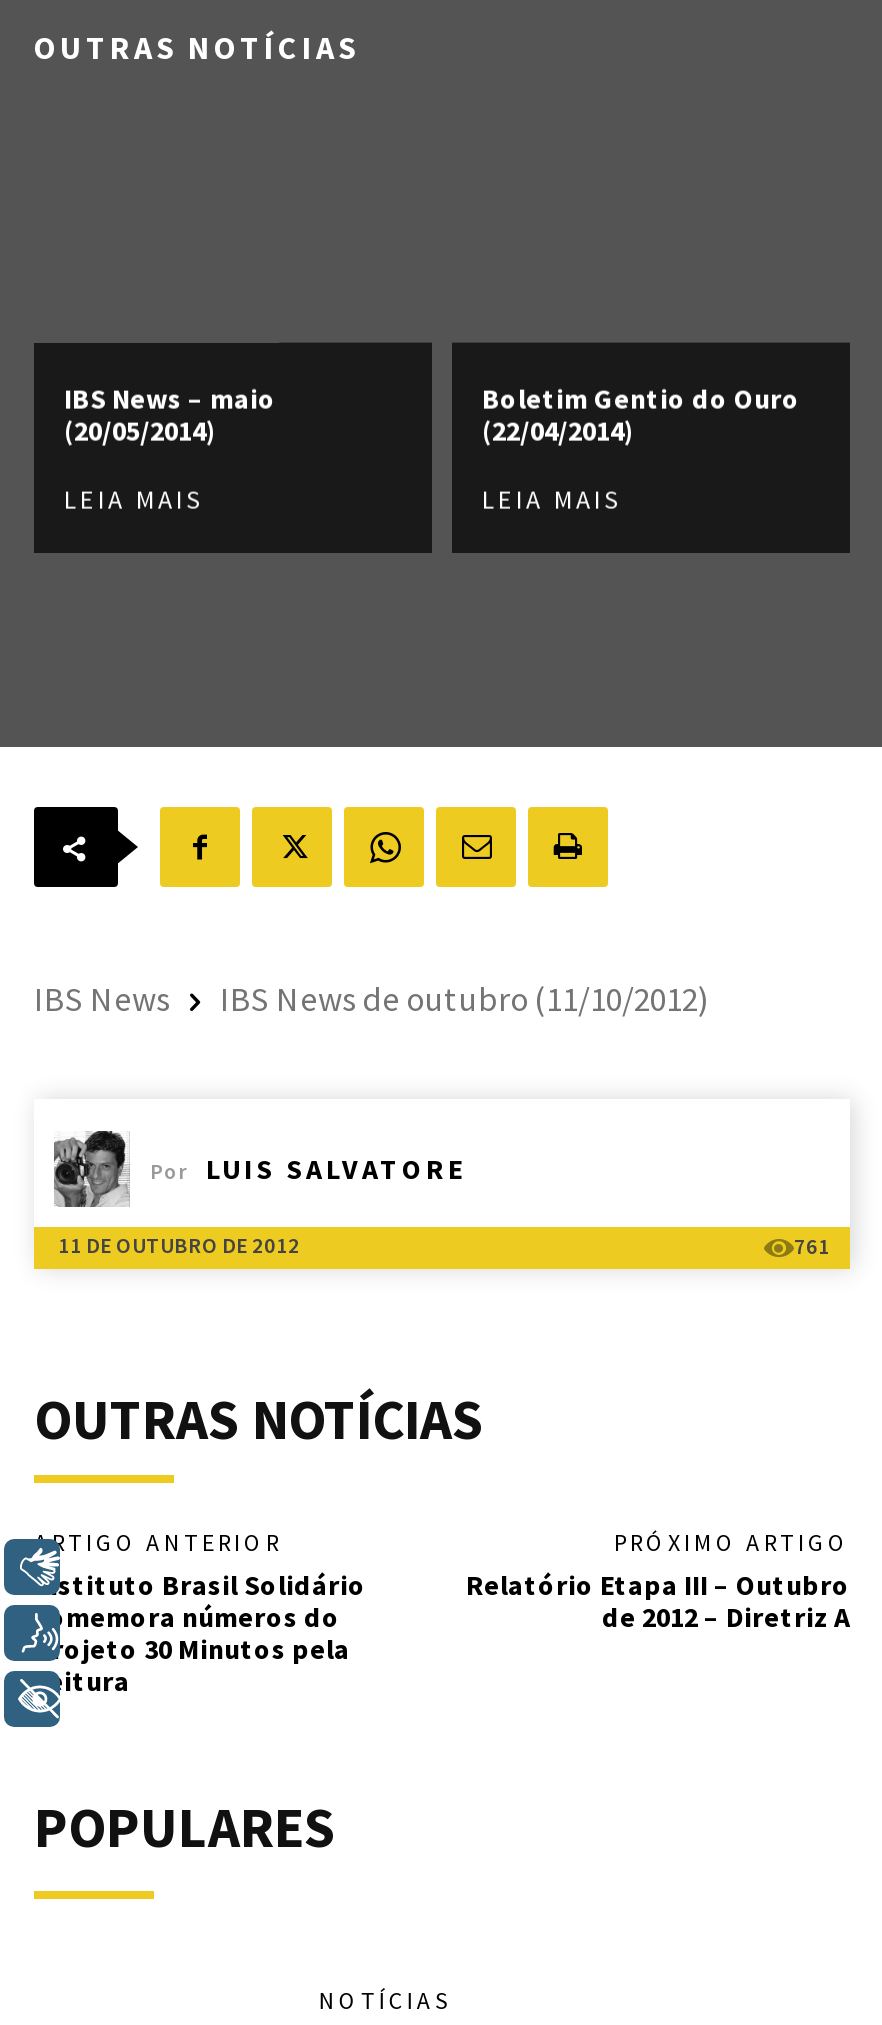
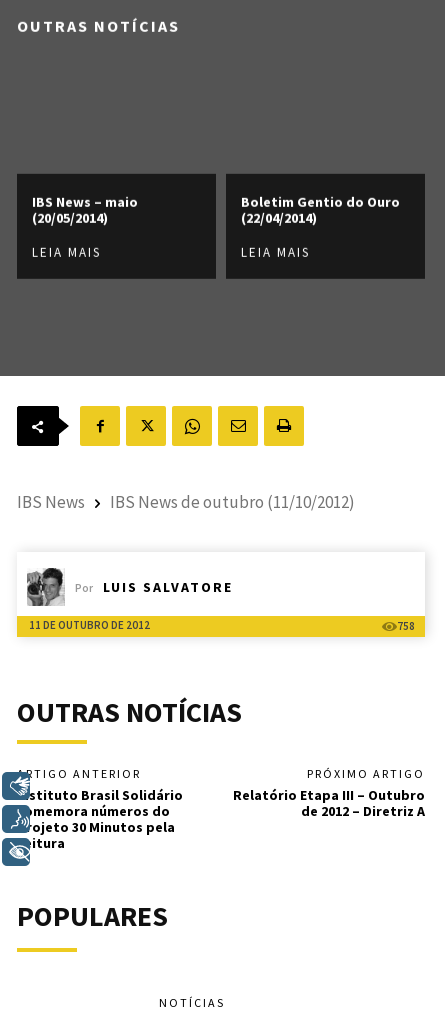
- 761
+ 758
